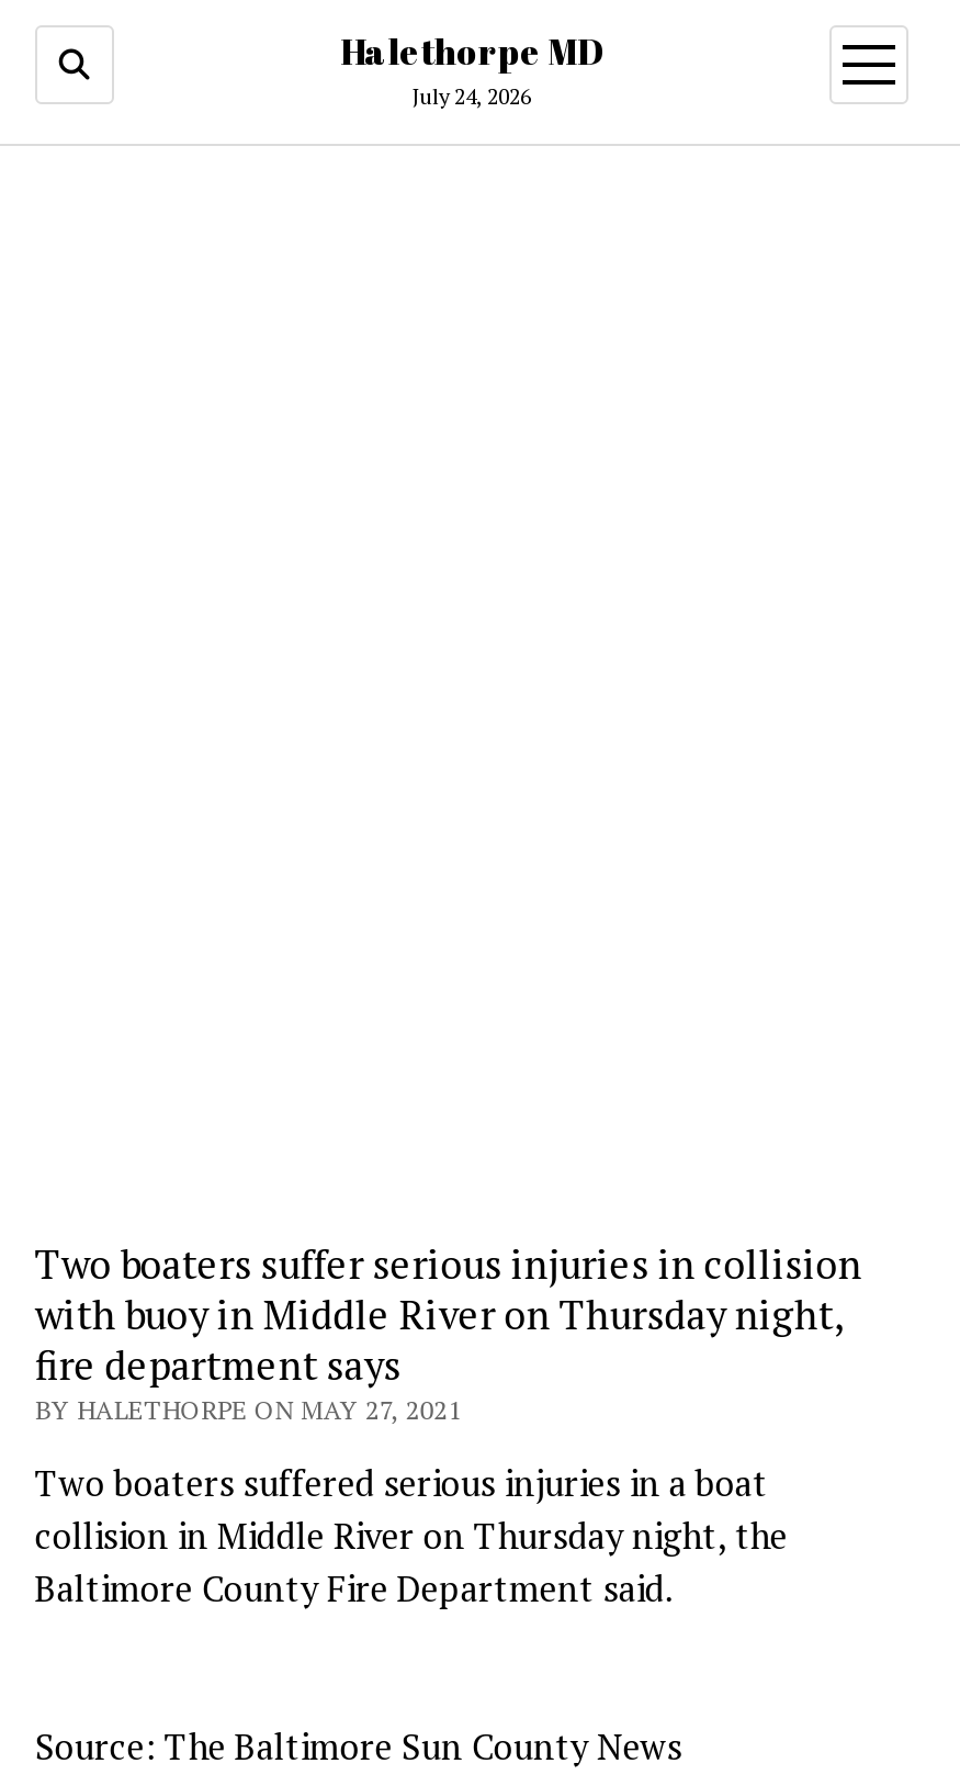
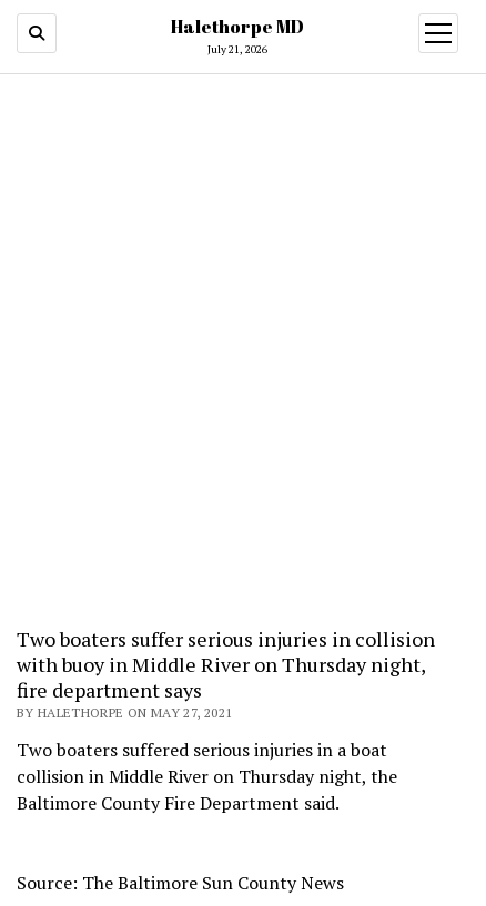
- July 24, 2026
+ July 21, 2026
